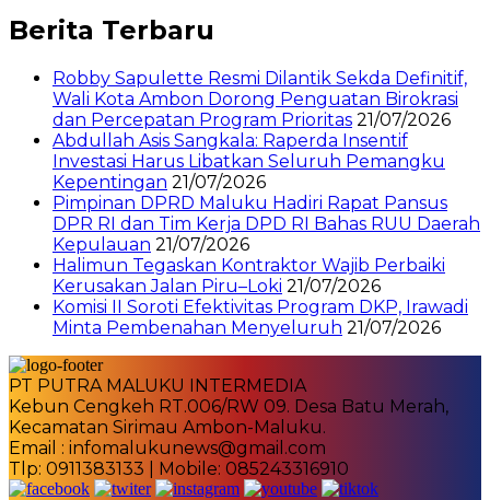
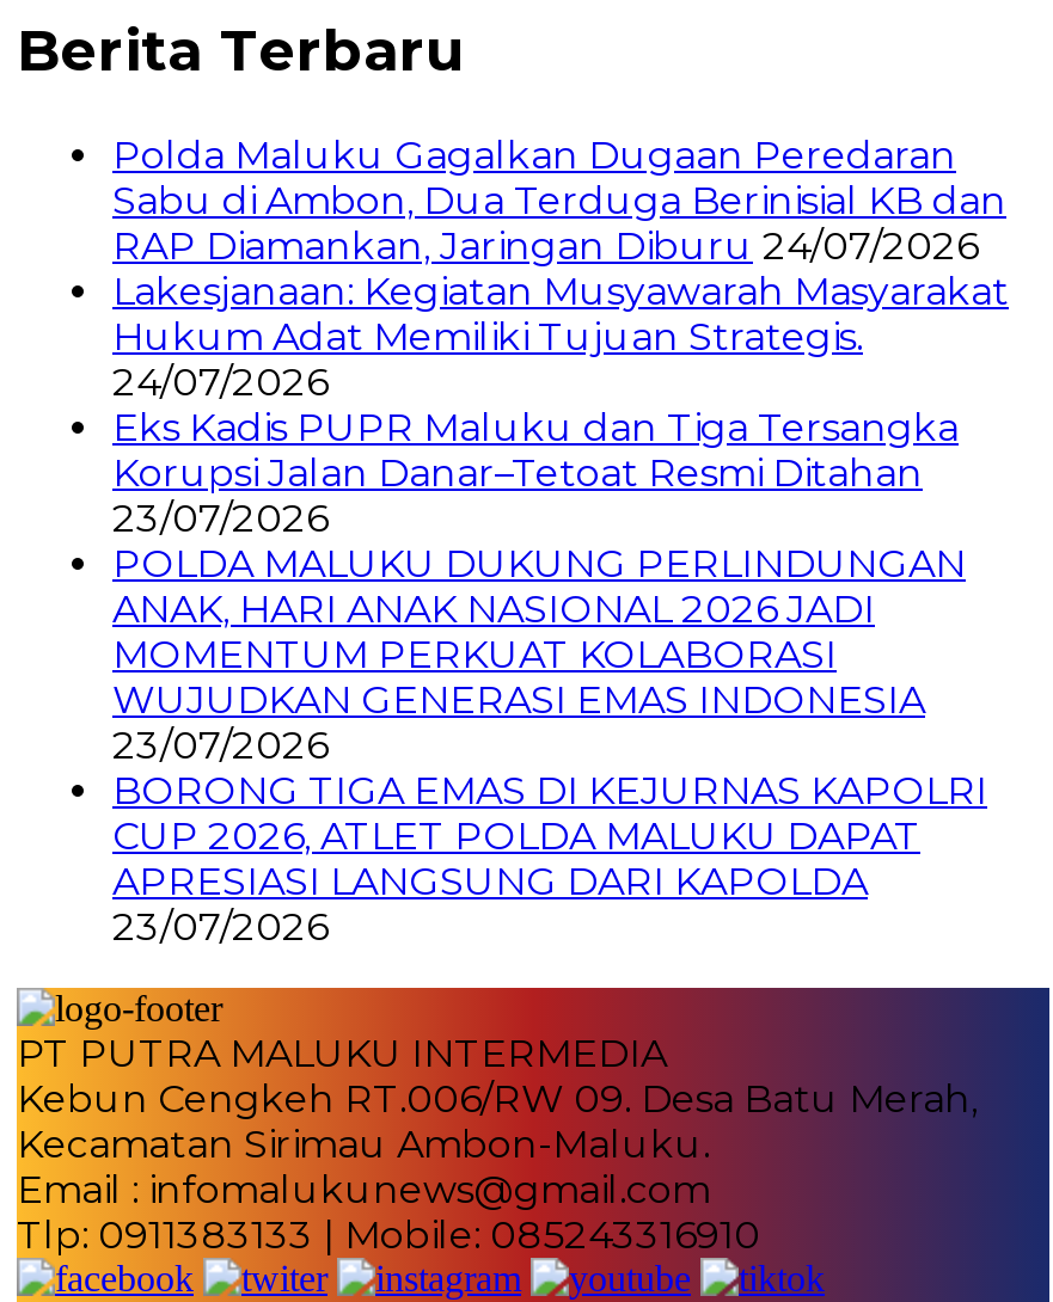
- Robby Sapulette Resmi Dilantik Sekda Definitif,
- Wali Kota Ambon Dorong Penguatan Birokrasi
- dan Percepatan Program Prioritas 21/07/2026
- Abdullah Asis Sangkala: Raperda Insentif
- Investasi Harus Libatkan Seluruh Pemangku
- Kepentingan 21/07/2026
- Pimpinan DPRD Maluku Hadiri Rapat Pansus
- DPR RI dan Tim Kerja DPD RI Bahas RUU Daerah
- Kepulauan 21/07/2026
- Halimun Tegaskan Kontraktor Wajib Perbaiki
- Kerusakan Jalan Piru–Loki 21/07/2026
- Komisi II Soroti Efektivitas Program DKP, Irawadi
- Minta Pembenahan Menyeluruh 21/07/2026
+ Polda Maluku Gagalkan Dugaan Peredaran
+ Sabu di Ambon, Dua Terduga Berinisial KB dan
+ RAP Diamankan, Jaringan Diburu 24/07/2026
+ Lakesjanaan: Kegiatan Musyawarah Masyarakat
+ Hukum Adat Memiliki Tujuan Strategis.
+ 24/07/2026
+ Eks Kadis PUPR Maluku dan Tiga Tersangka
+ Korupsi Jalan Danar–Tetoat Resmi Ditahan
+ 23/07/2026
+ POLDA MALUKU DUKUNG PERLINDUNGAN
+ ANAK, HARI ANAK NASIONAL 2026 JADI
+ MOMENTUM PERKUAT KOLABORASI
+ WUJUDKAN GENERASI EMAS INDONESIA
+ 23/07/2026
+ BORONG TIGA EMAS DI KEJURNAS KAPOLRI
+ CUP 2026, ATLET POLDA MALUKU DAPAT
+ APRESIASI LANGSUNG DARI KAPOLDA
+ 23/07/2026
